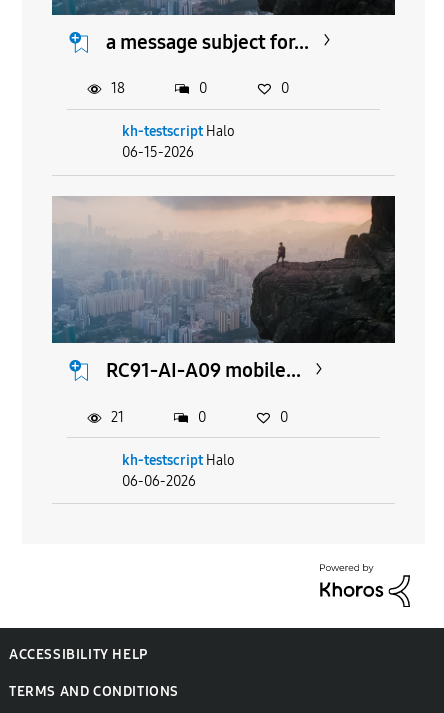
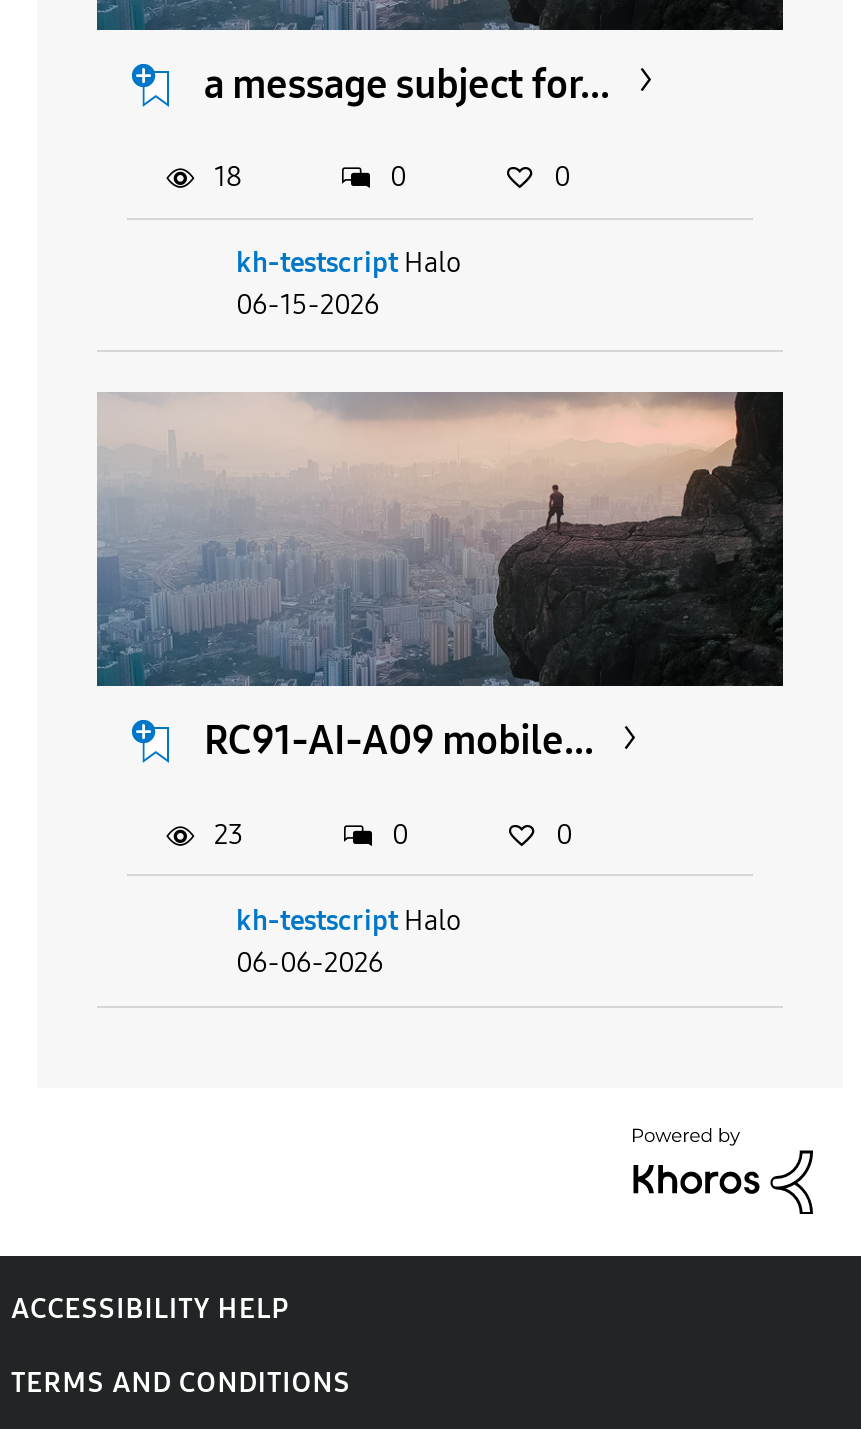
- 21
+ 23
